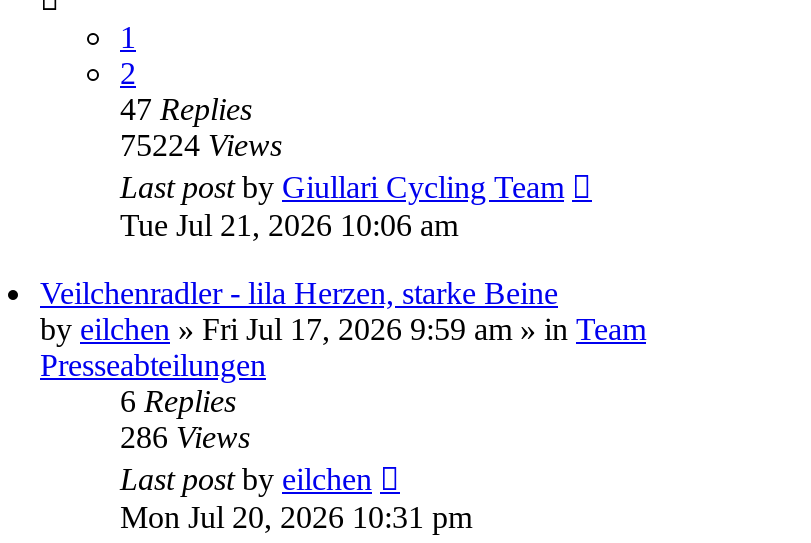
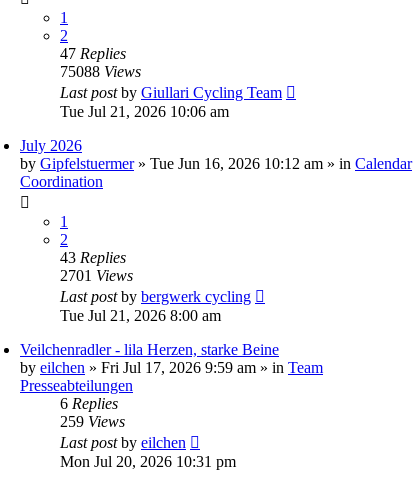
- 75224 Views
+ 75088 Views

+ July 2026
+ byGipfelstuermer» Tue Jun 16, 2026 10:12 am » in Calendar
+ Coordination
+ 1
+ 2
+ 43 Replies
+ 2701 Views
+ Last post by bergwerk cycling
+ Tue Jul 21, 2026 8:00 am

- 286 Views
+ 259 Views
